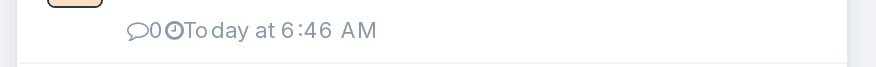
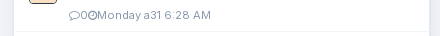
- 0 Today at 6:46 AM
+ 0 Monday a31 6:28 AM
